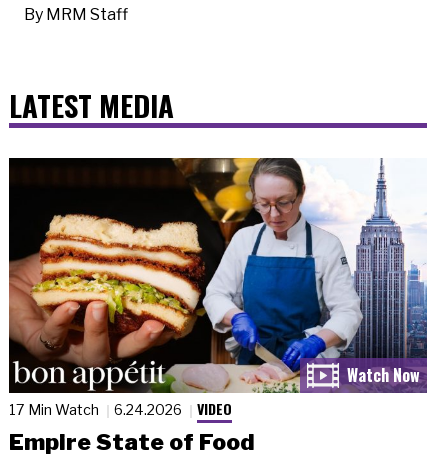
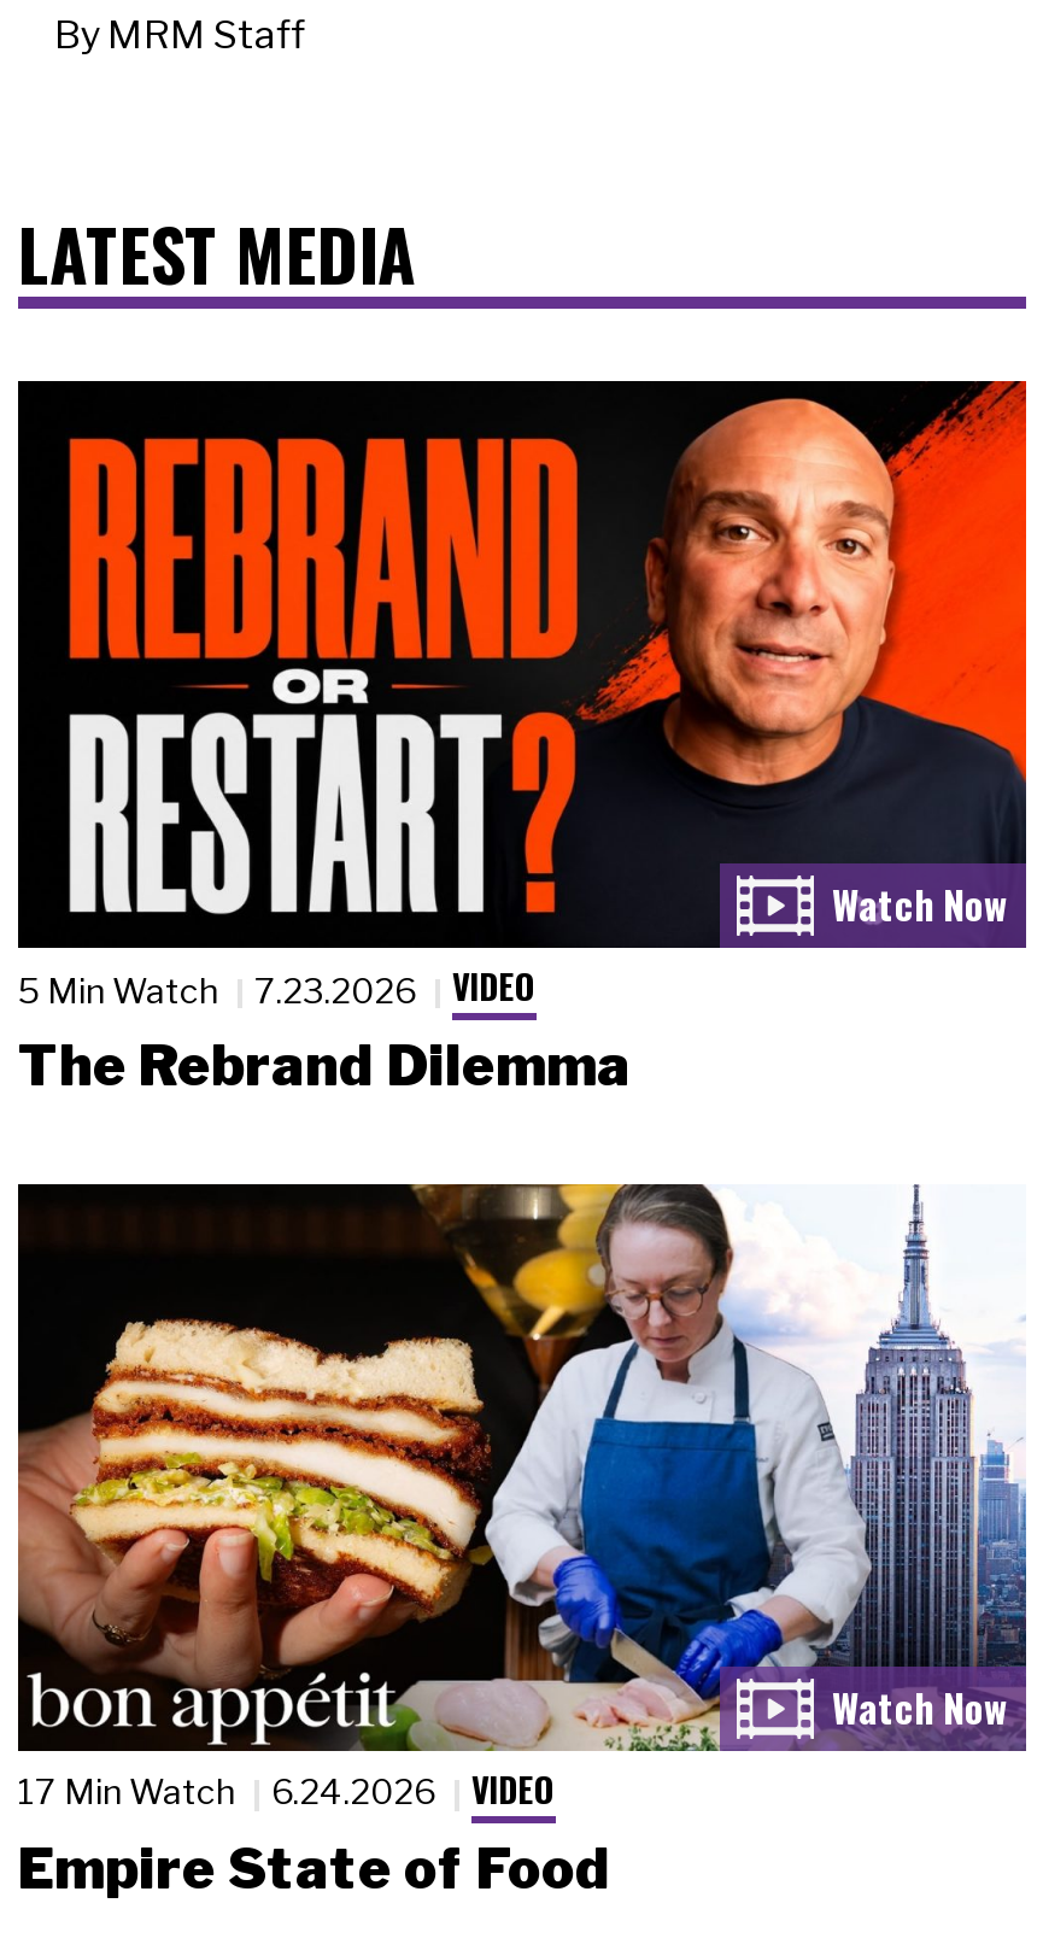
+ [image]
+ 5 Min Watch
+ 7.23.2026
+ VIDEO
+ The Rebrand Dilemma
